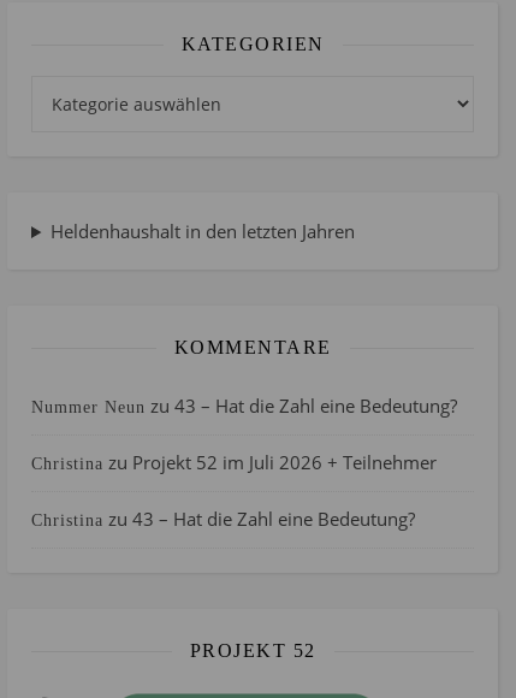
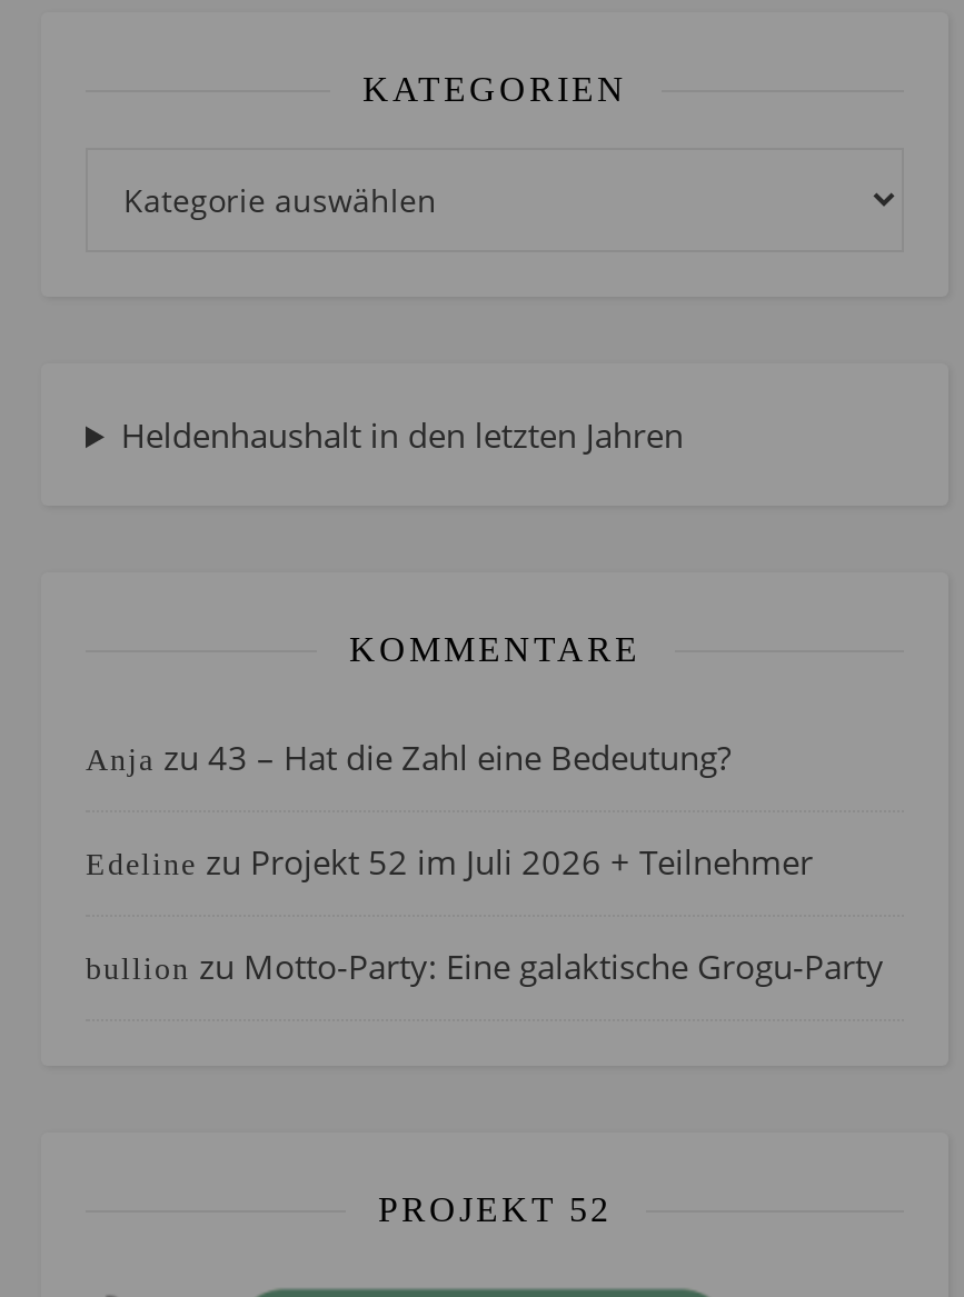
- Nummer Neun zu 43 – Hat die Zahl eine Bedeutung?
+ Anja zu 43 – Hat die Zahl eine Bedeutung?

- Christina zu Projekt 52 im Juli 2026 + Teilnehmer
+ Edeline zu Projekt 52 im Juli 2026 + Teilnehmer

- Christina zu 43 – Hat die Zahl eine Bedeutung?
+ bullion zu Motto-Party: Eine galaktische Grogu-Party
